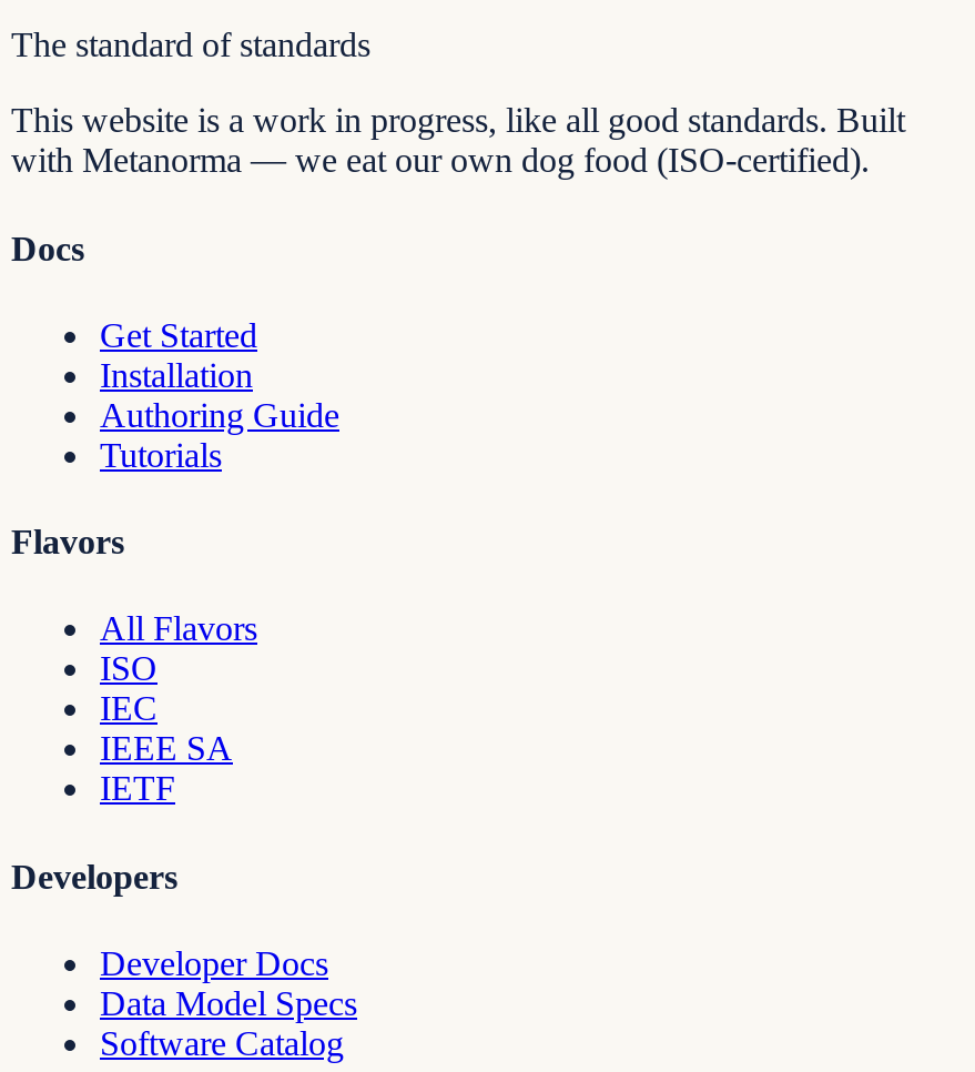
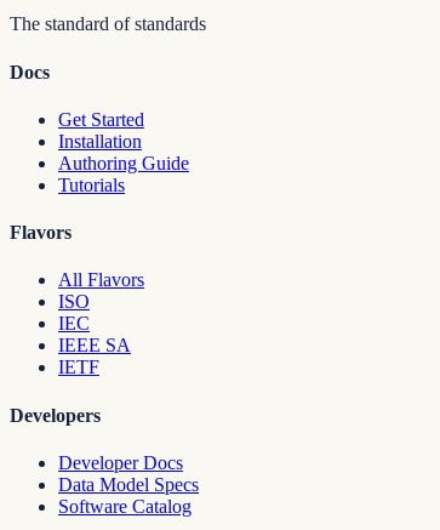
- This website is a work in progress, like all good standards. Built
- with Metanorma — we eat our own dog food (ISO-certified).
